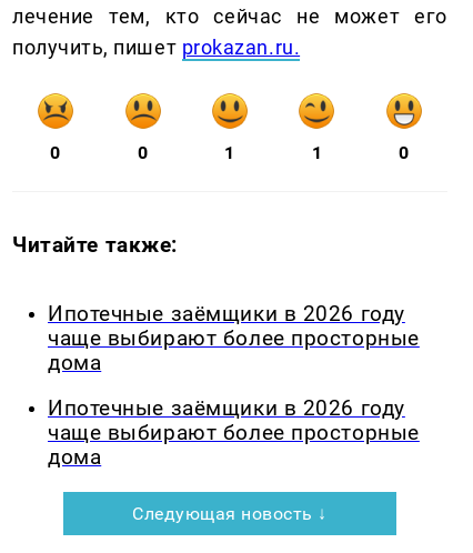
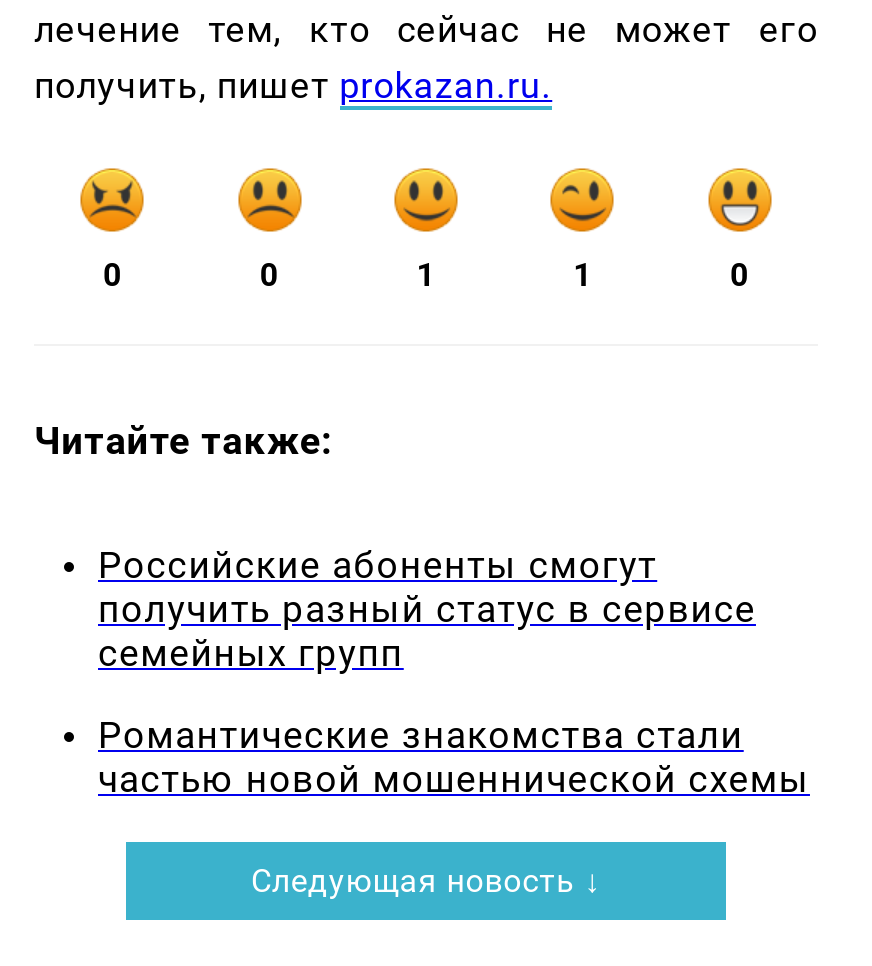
- Ипотечные заёмщики в 2026 году
- чаще выбирают более просторные
- дома
+ Российские абоненты смогут
+ получить разный статус в сервисе
+ семейных групп

- Ипотечные заёмщики в 2026 году
- чаще выбирают более просторные
- дома
+ Романтические знакомства стали
+ частью новой мошеннической схемы
